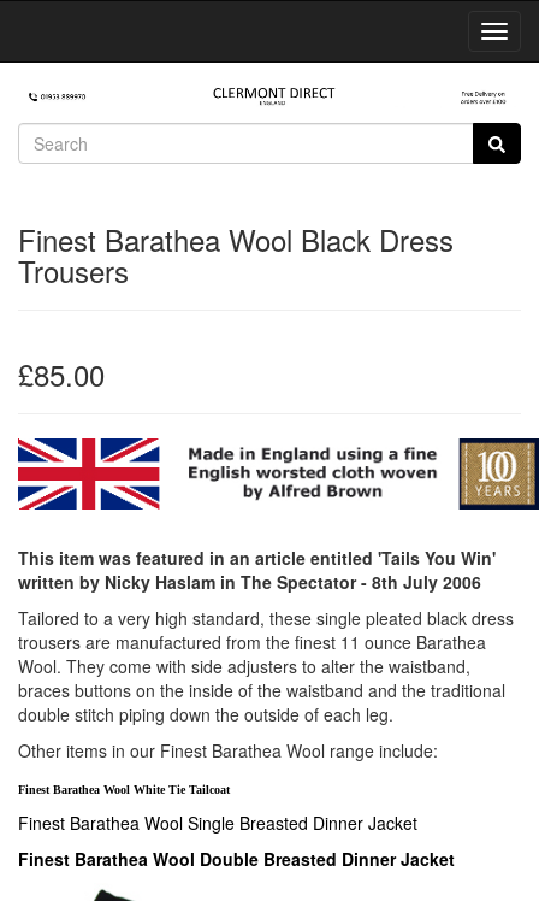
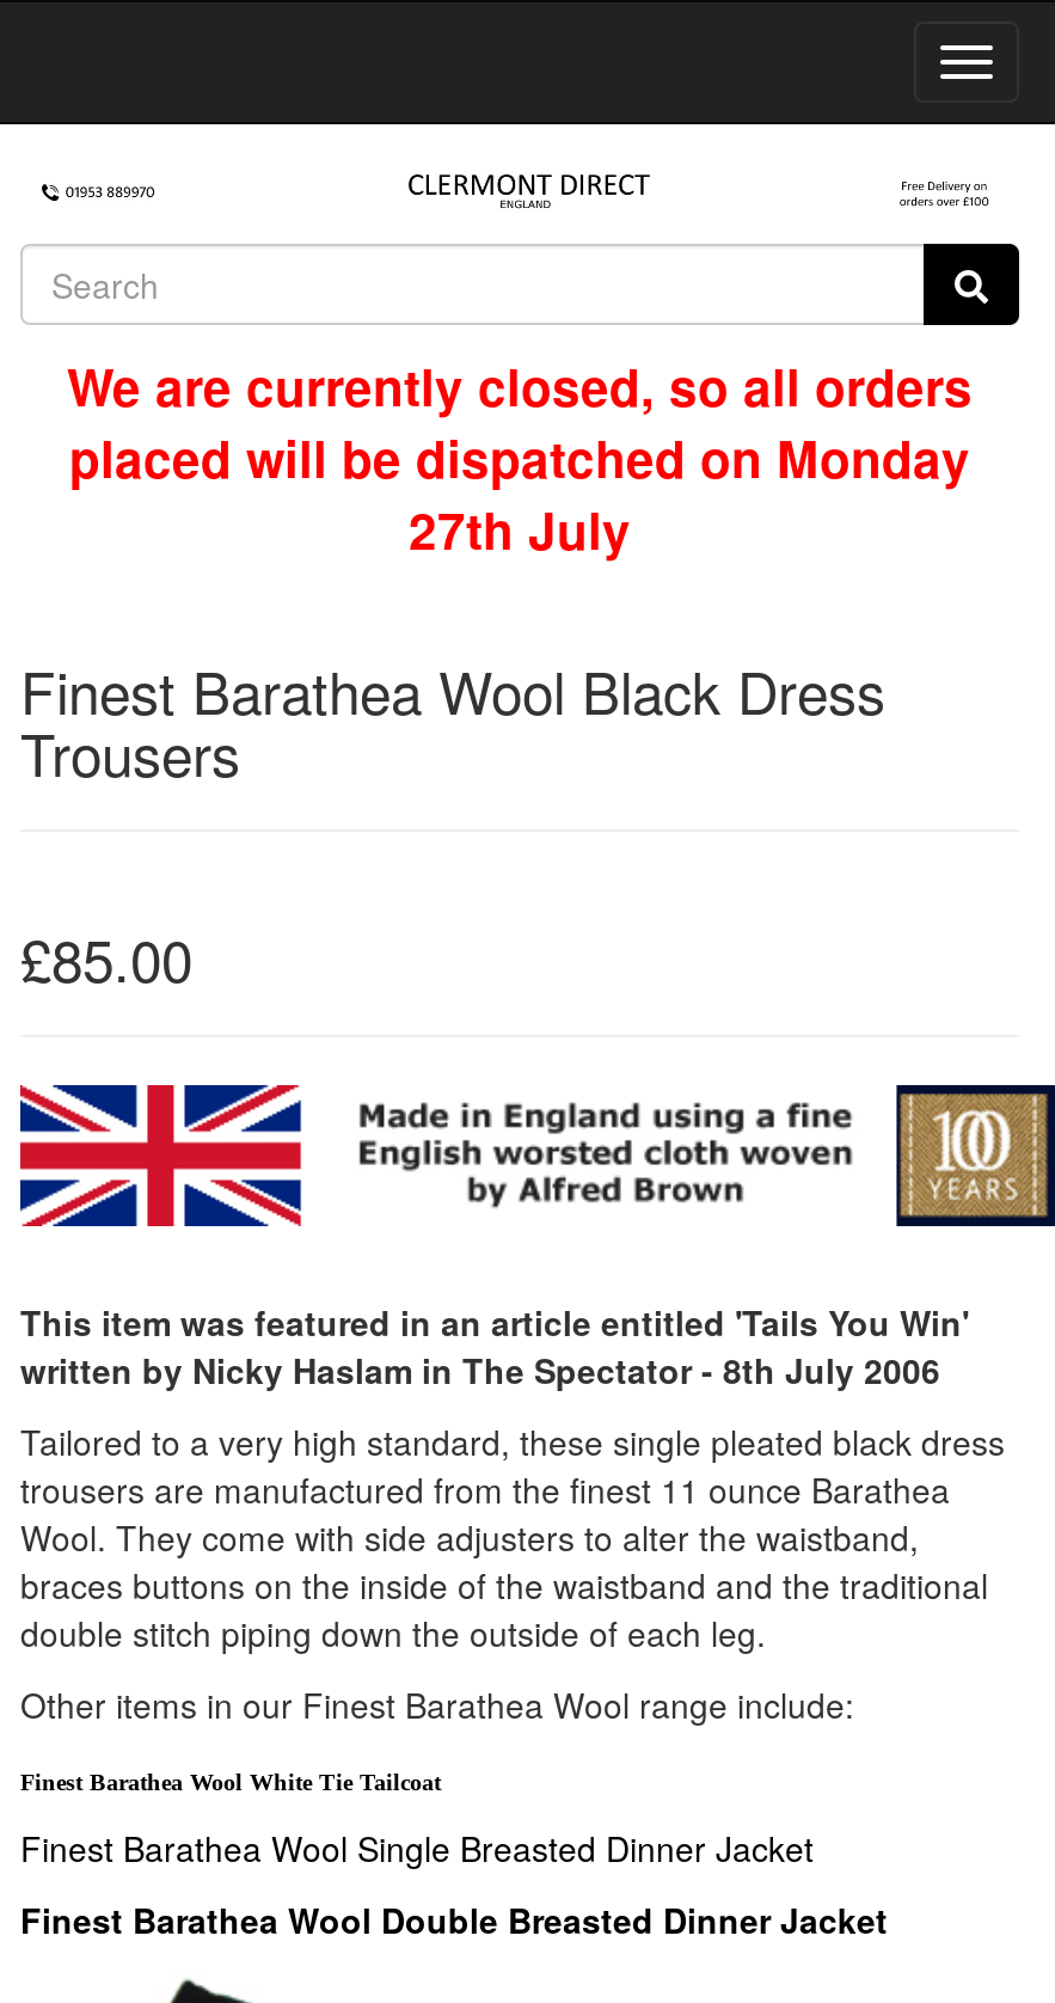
+ We are currently closed, so all orders
+ placed will be dispatched on Monday
+ 27th July
